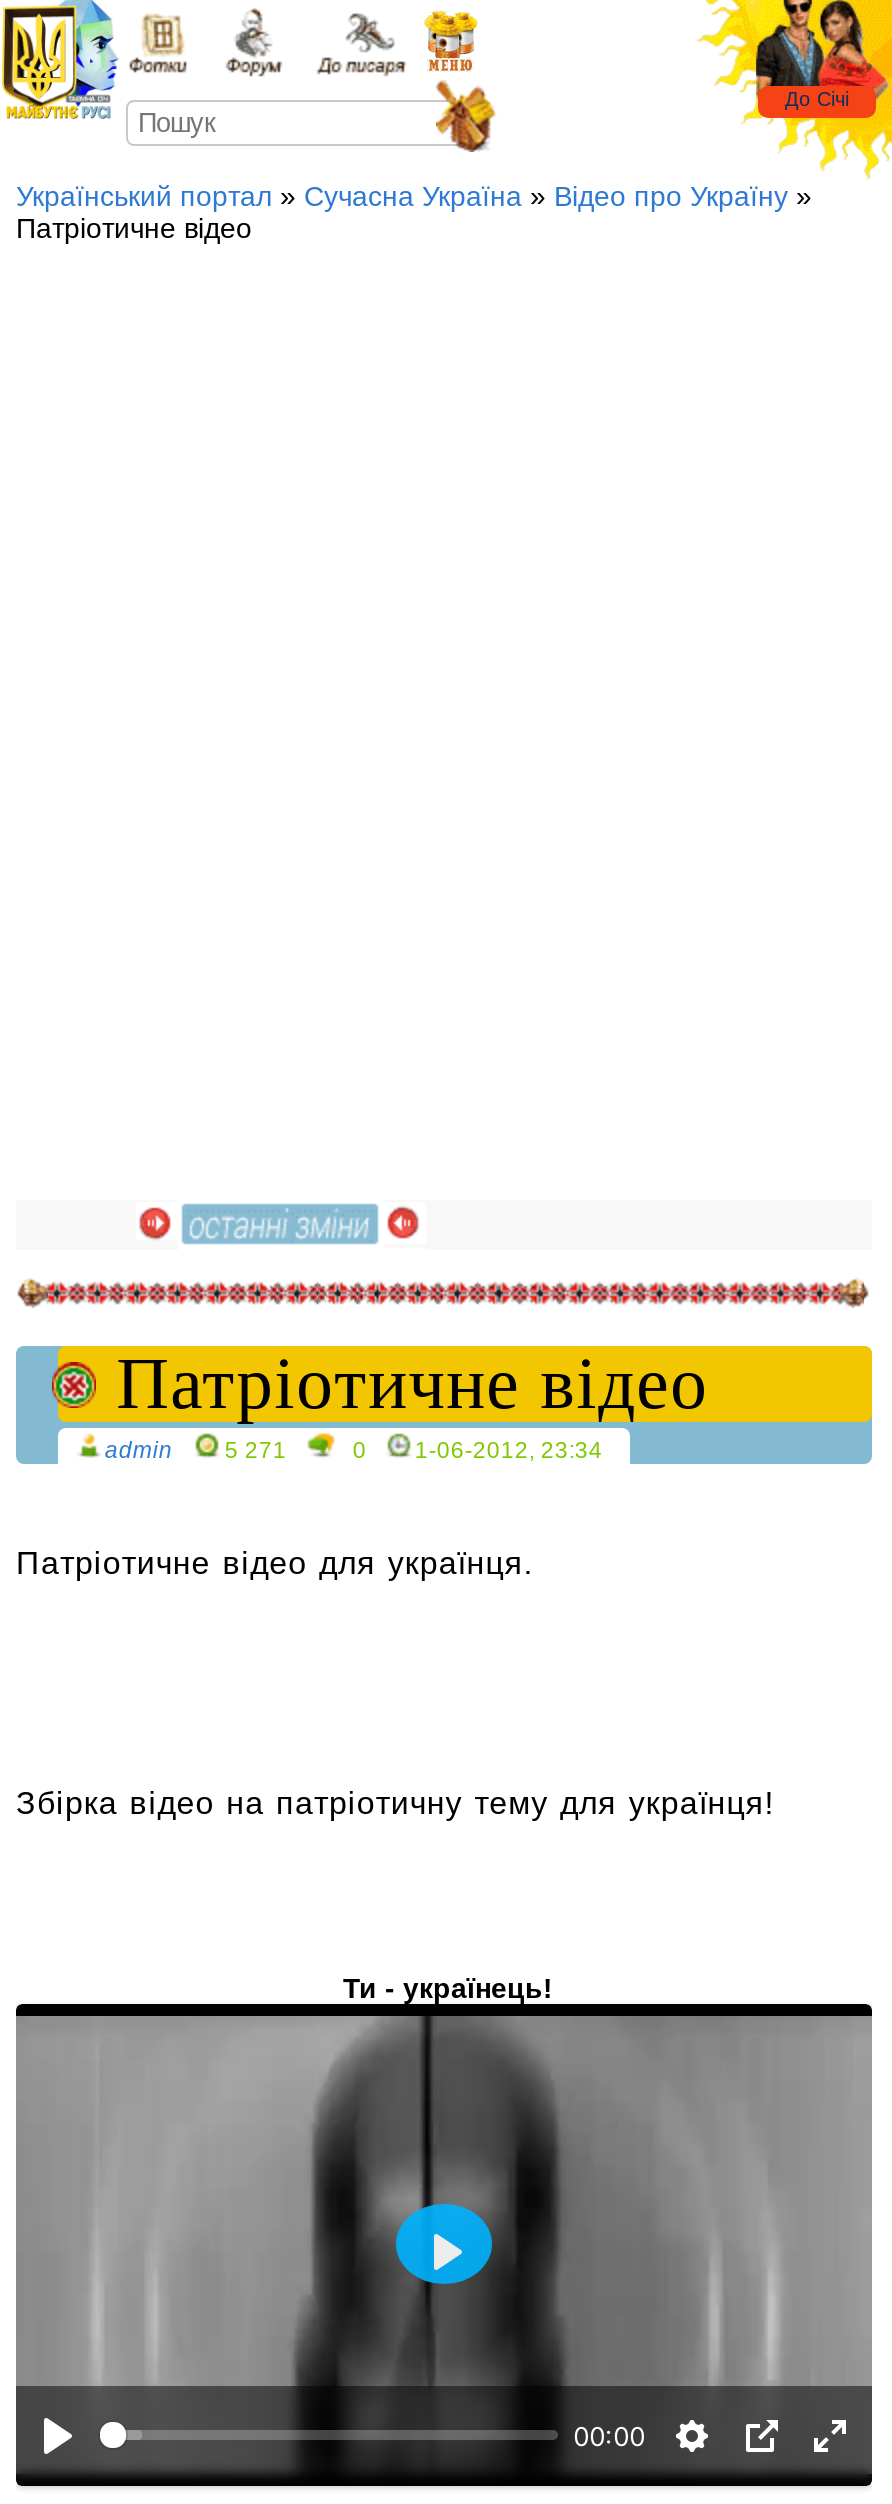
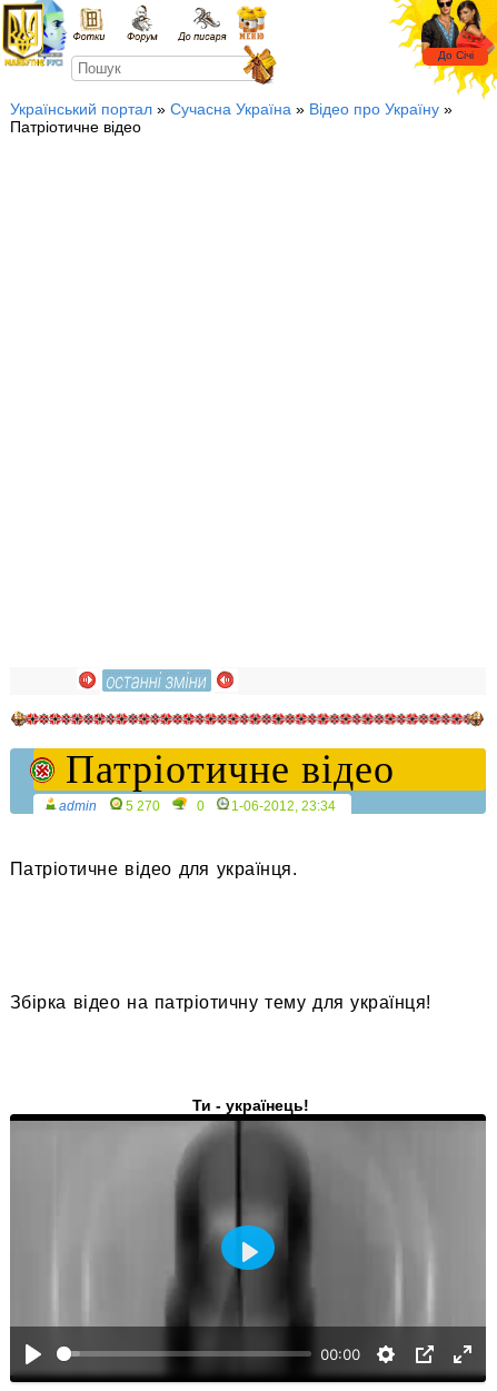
- admin 5 271 0 1-06-2012, 23:34
+ admin 5 270 0 1-06-2012, 23:34
